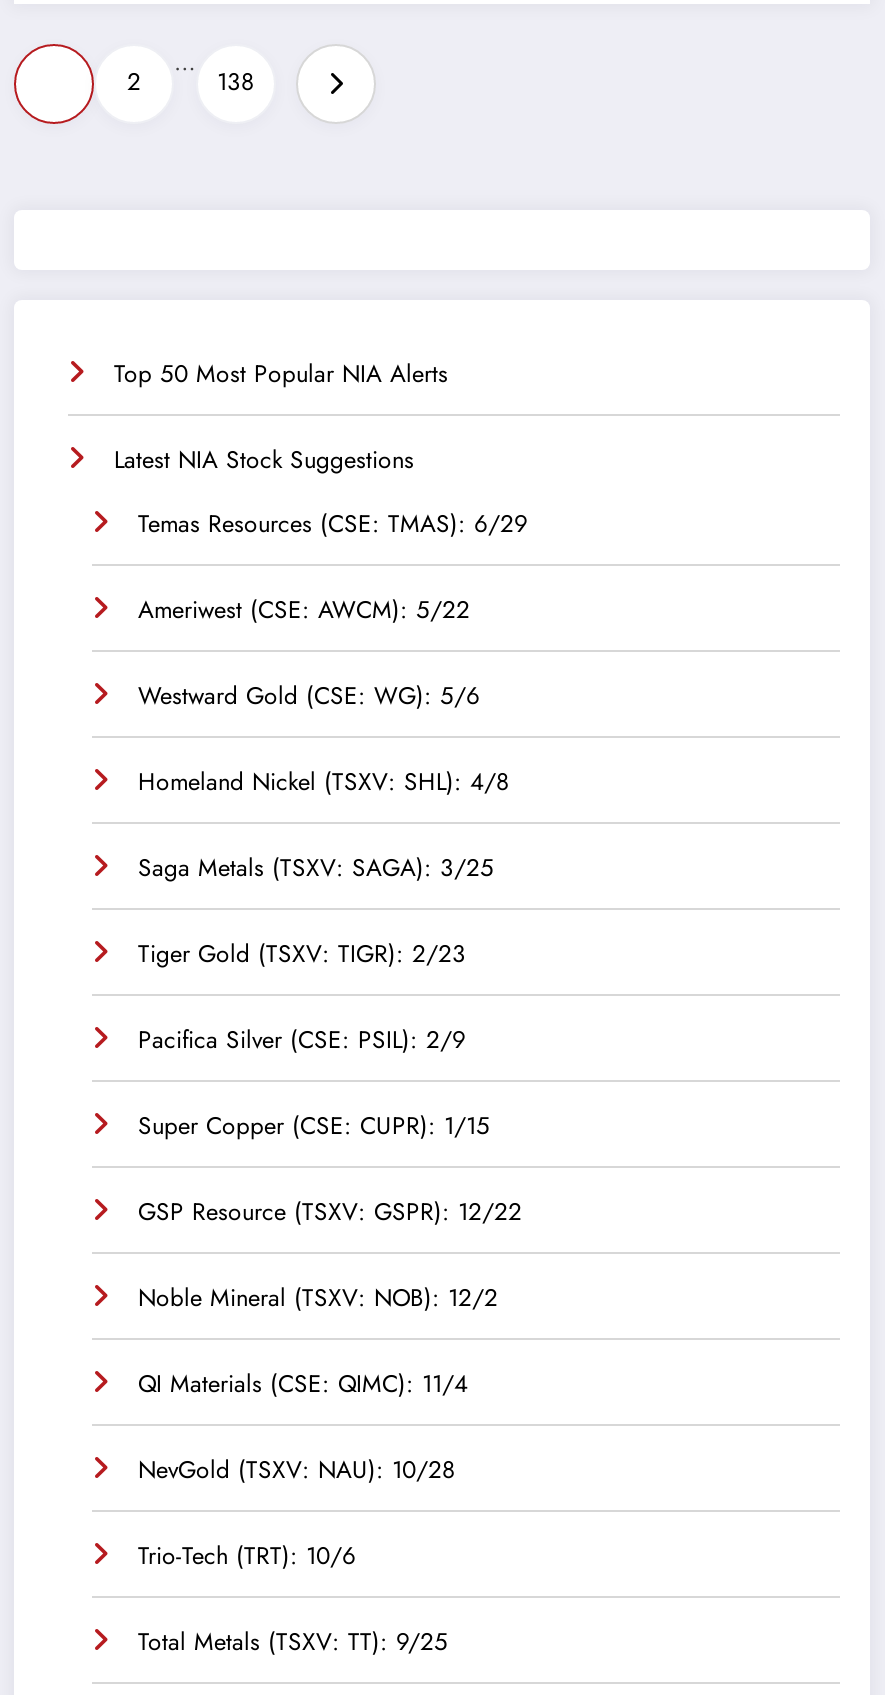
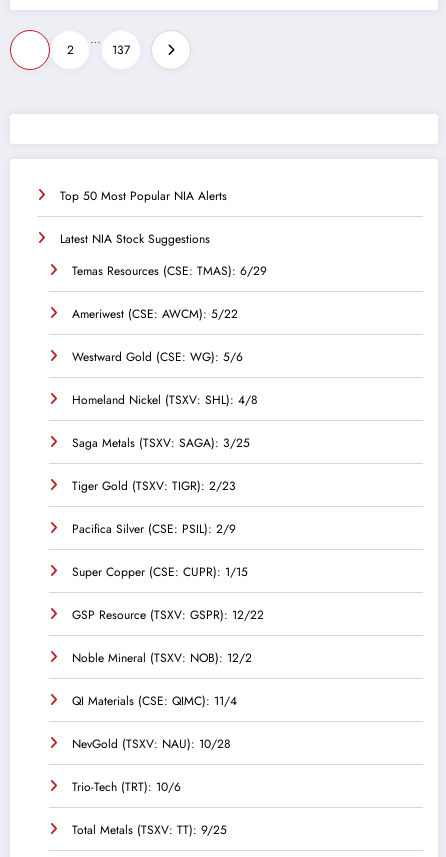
- 138
+ 137
